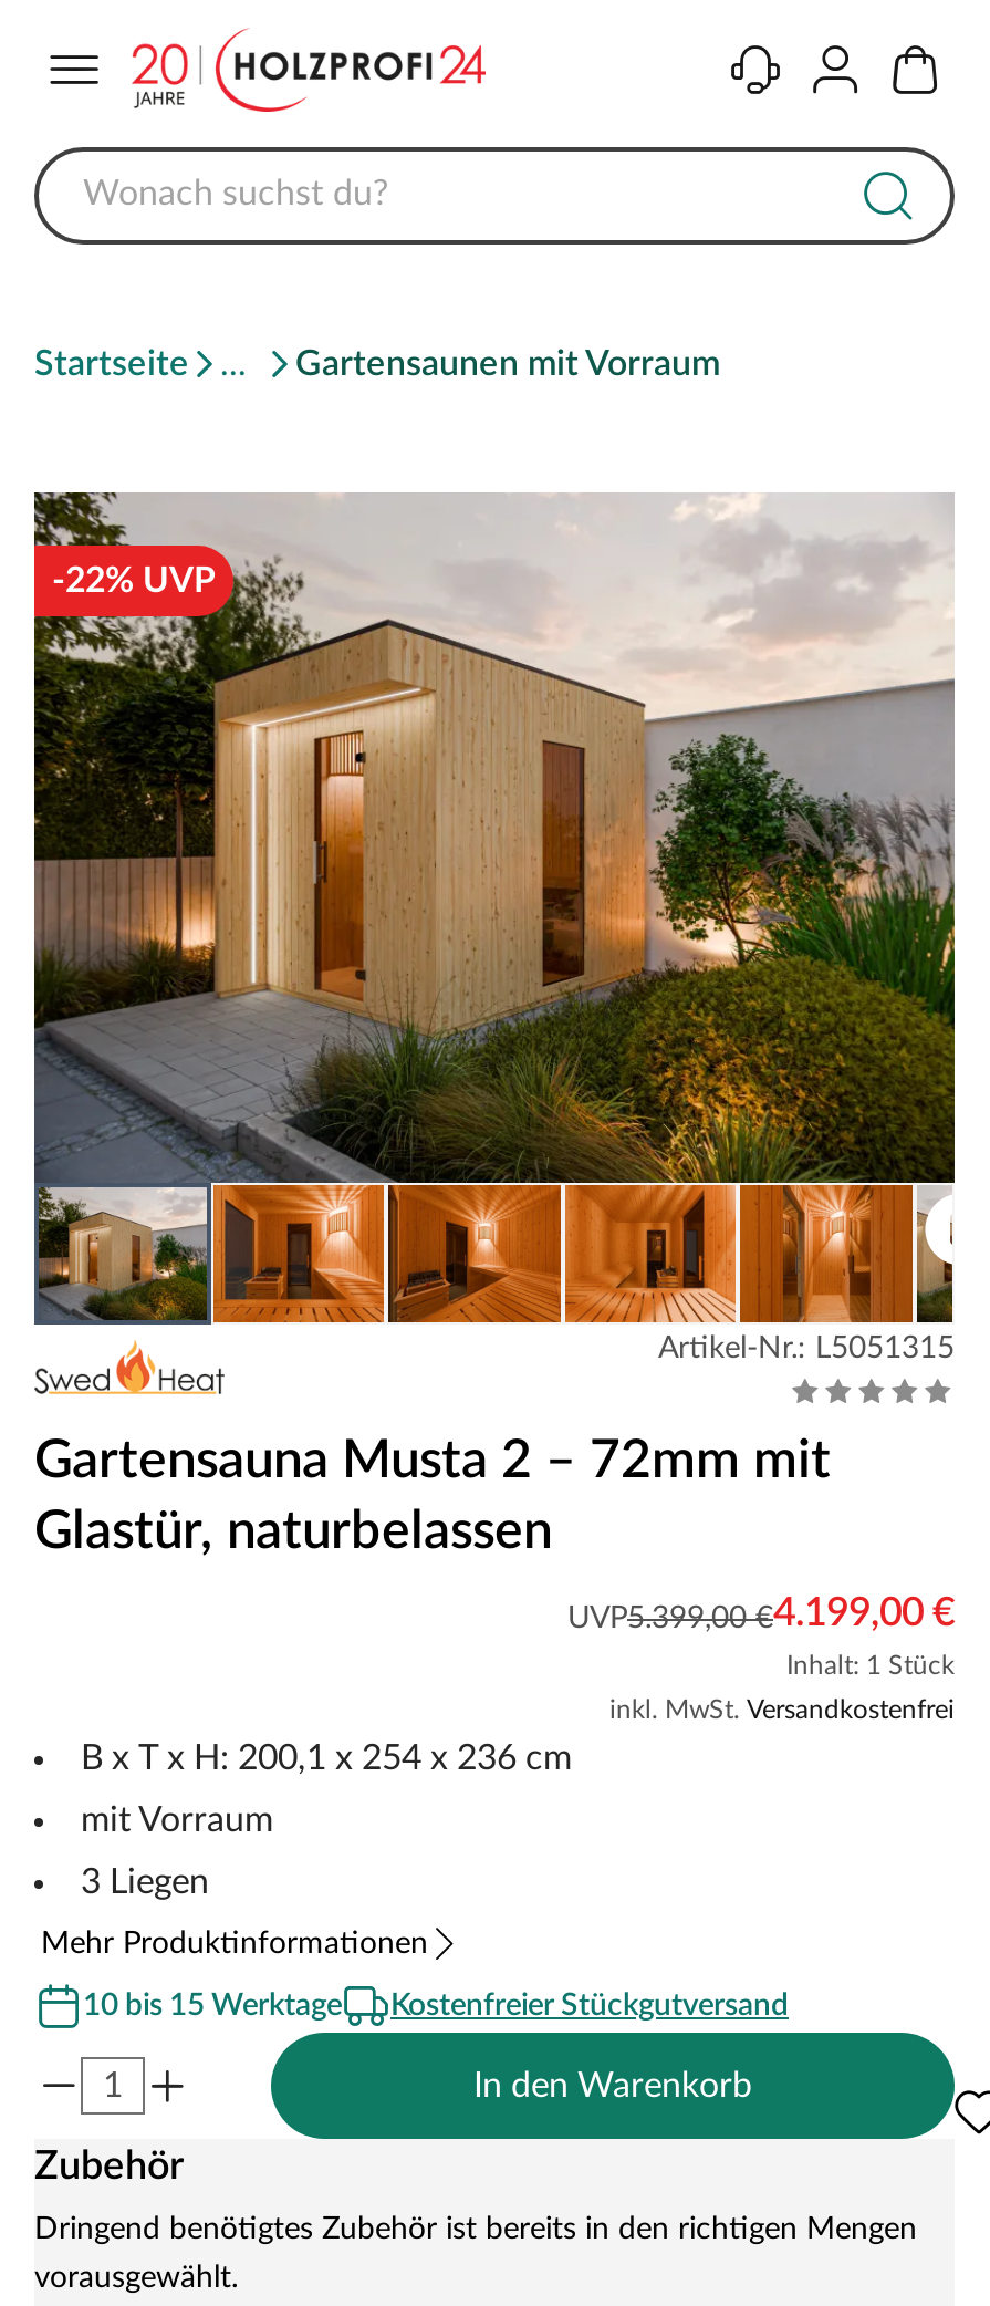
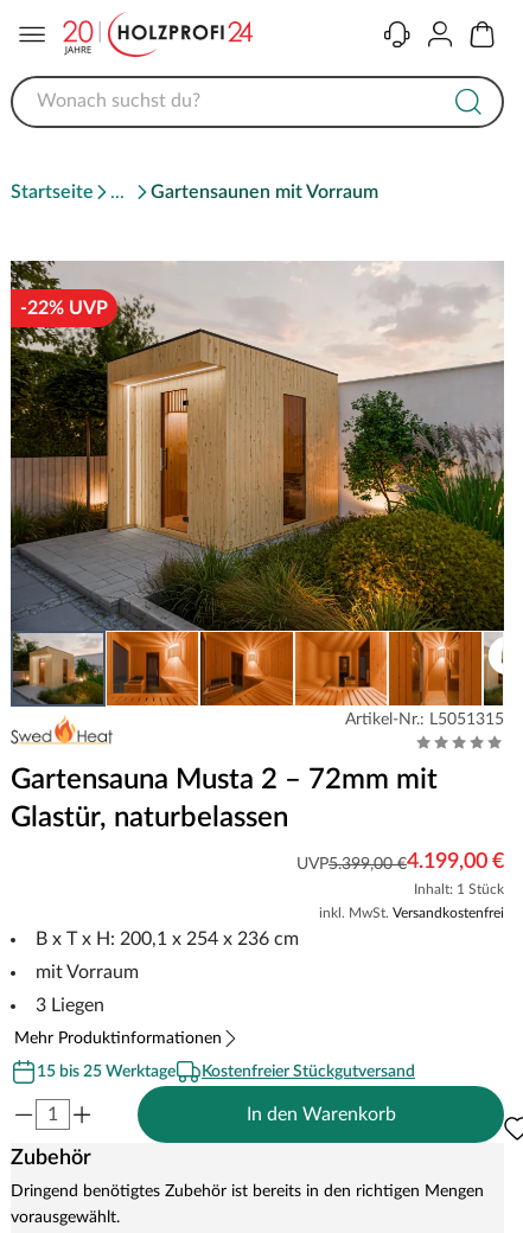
- 10 bis 15 Werktage Kostenfreier Stückgutversand
+ 15 bis 25 Werktage Kostenfreier Stückgutversand
